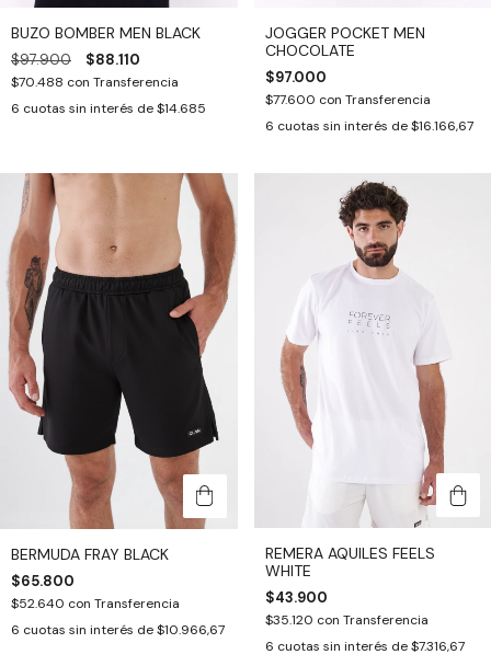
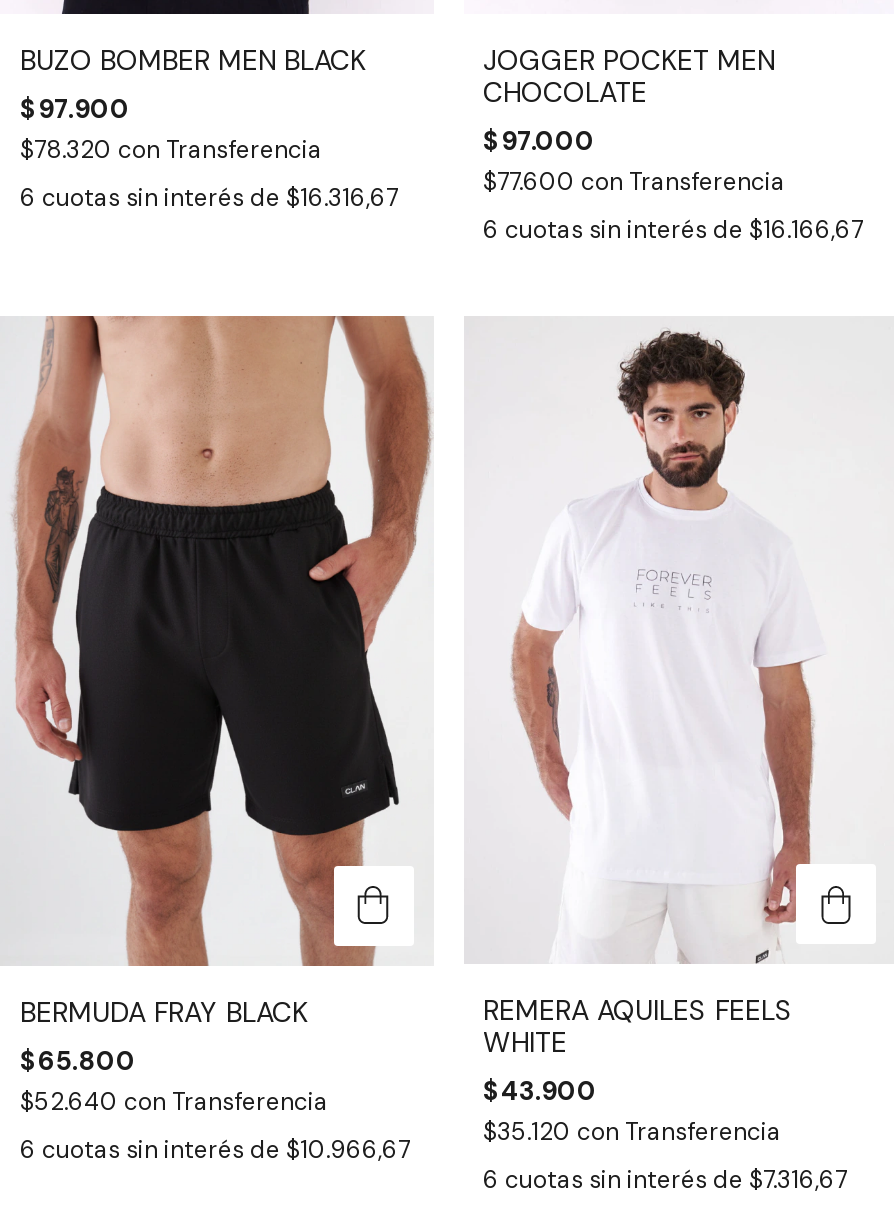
- $88.110
- $70.488 con Transferencia
+ $78.320 con Transferencia

- 6 cuotas sin interés de $14.685
+ 6 cuotas sin interés de $16.316,67
